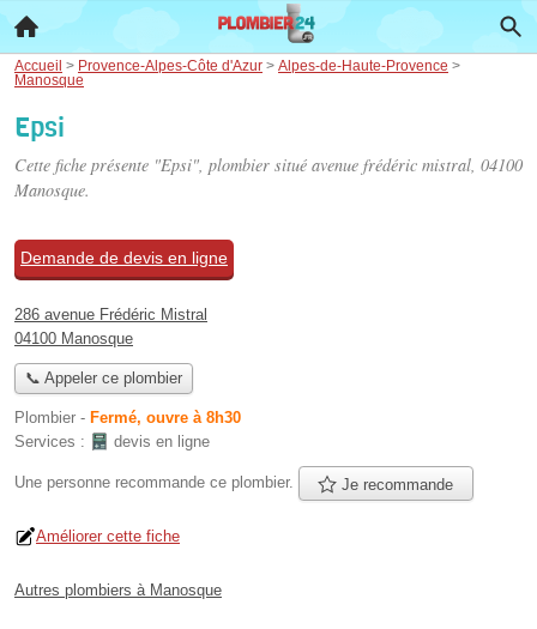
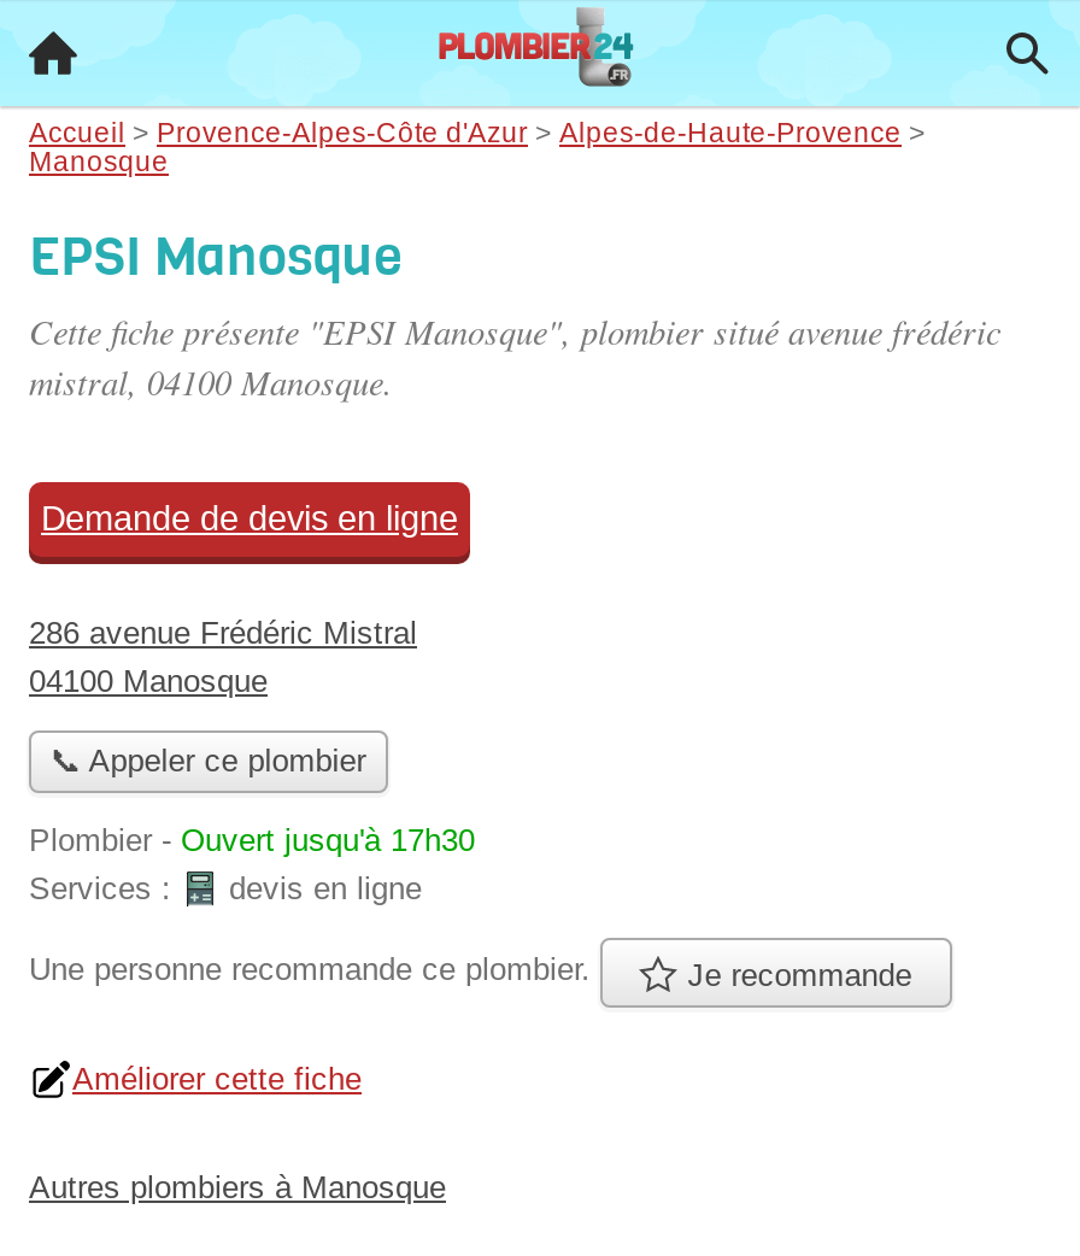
- Epsi
- Cette fiche présente "Epsi", plombier situé avenue frédéric mistral, 04100
- Manosque.
+ EPSI Manosque
+ Cette fiche présente "EPSI Manosque", plombier situé avenue frédéric
+ mistral, 04100 Manosque.

- Plombier - Fermé, ouvre à 8h30
+ Plombier - Ouvert jusqu'à 17h30
